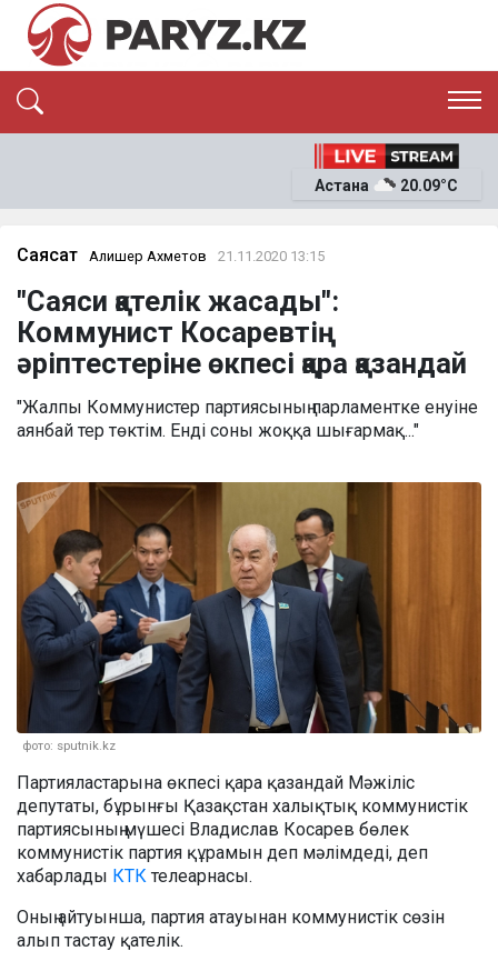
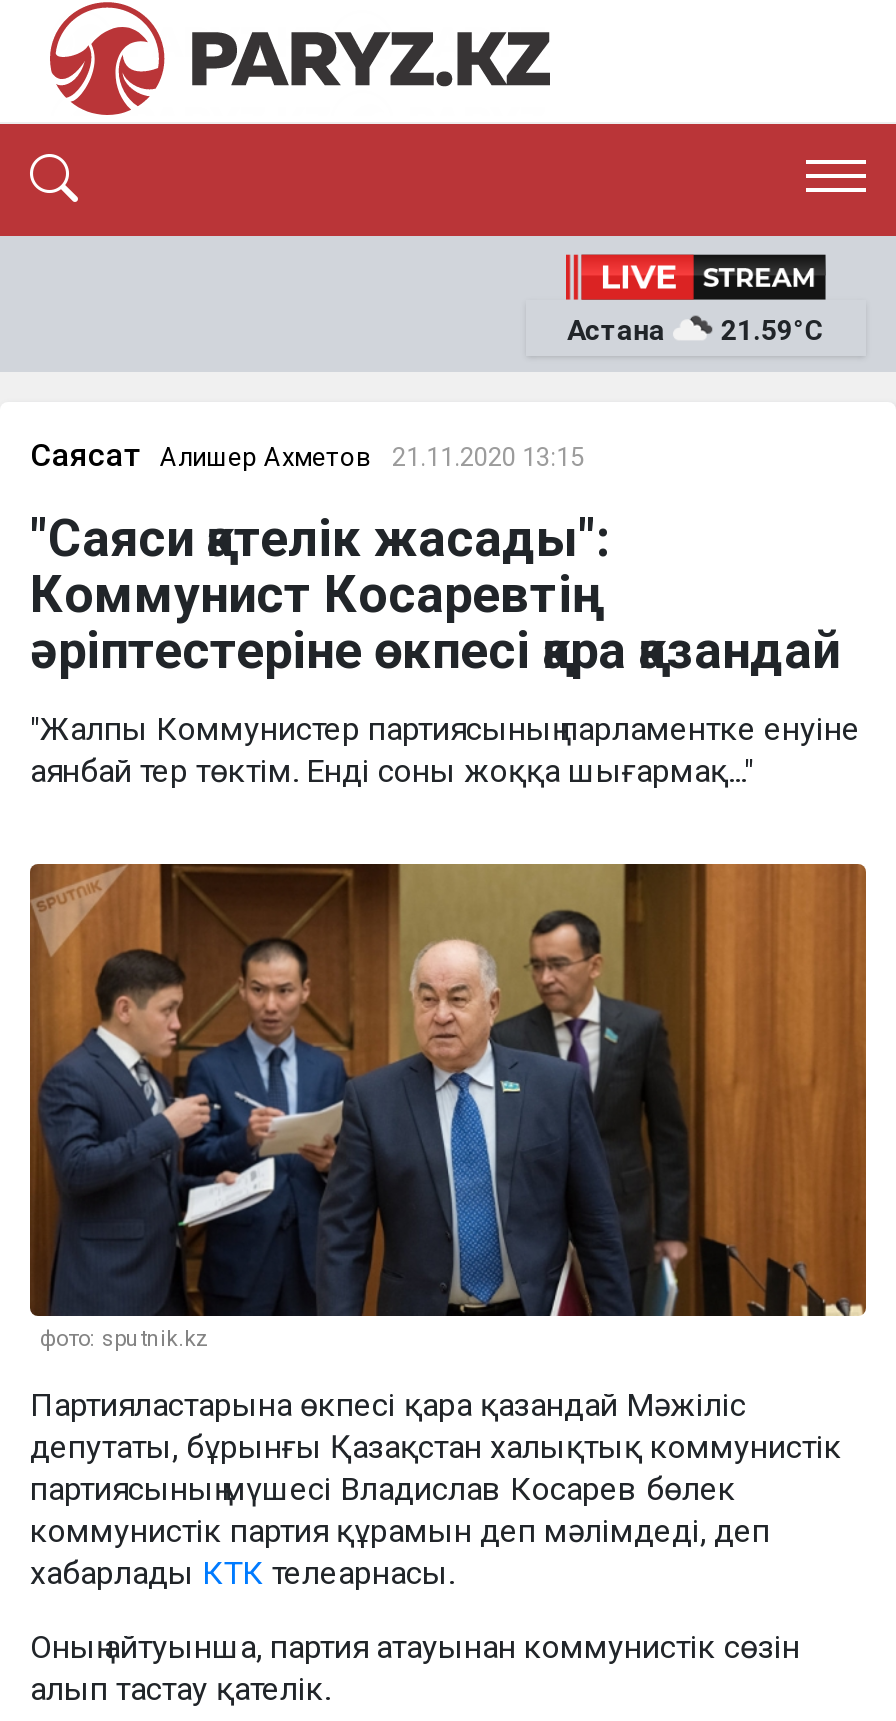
- 20.09°C
+ 21.59°C
